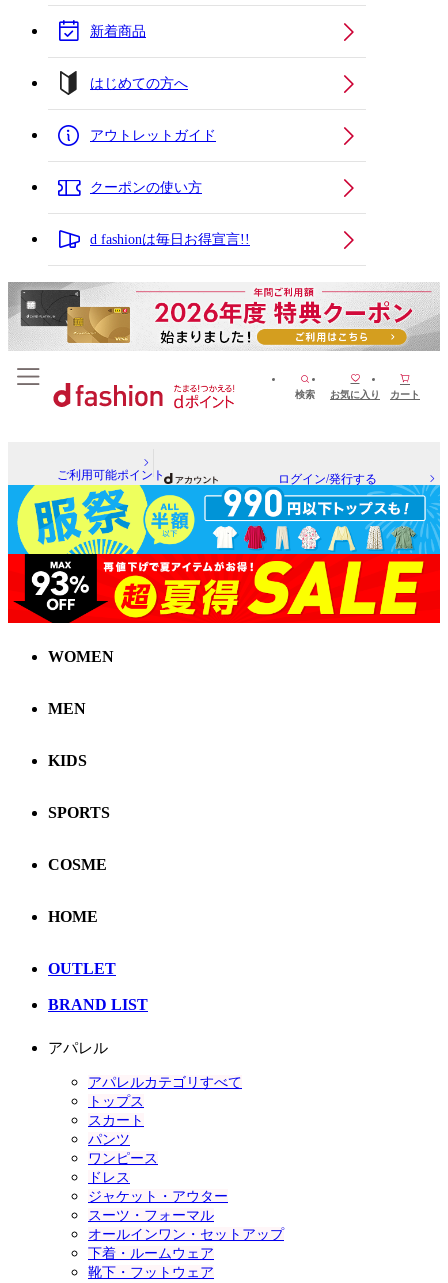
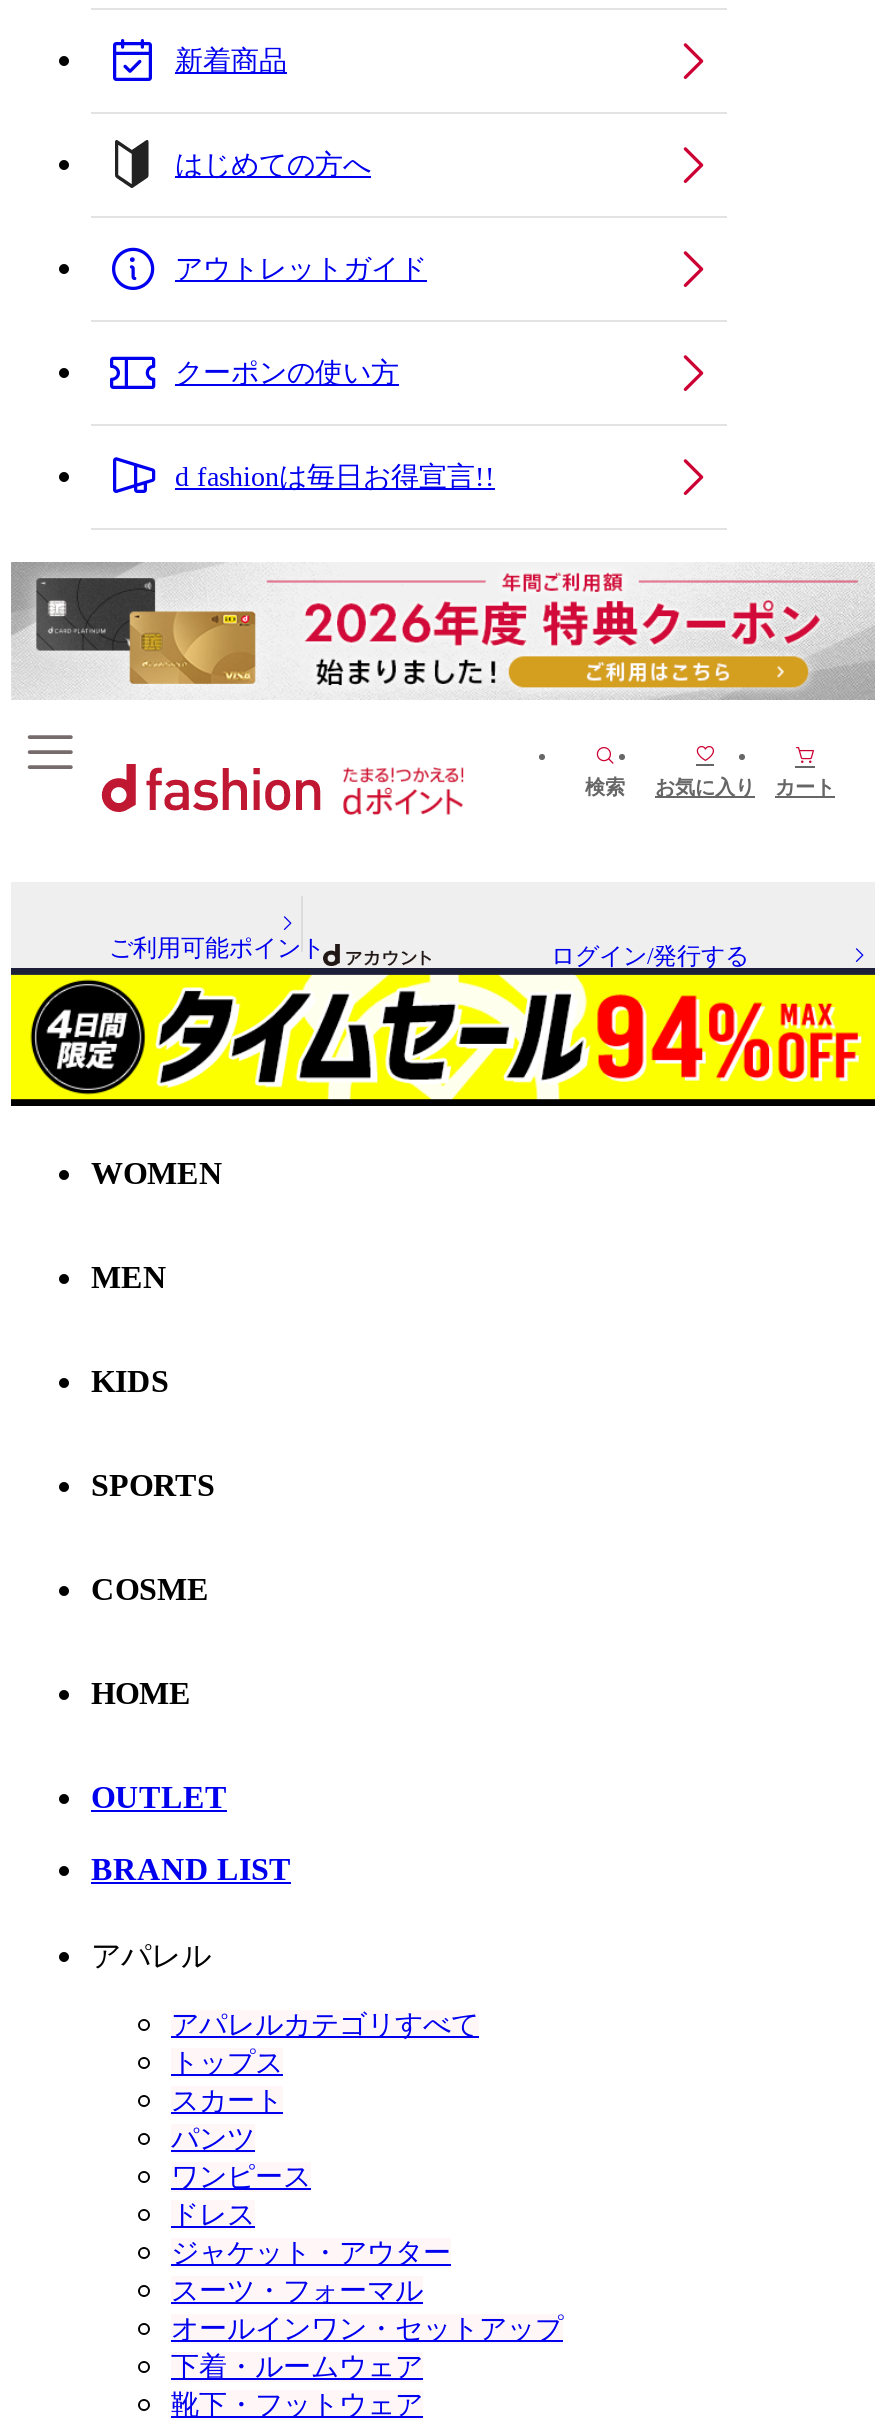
- [image]
+ [image]
